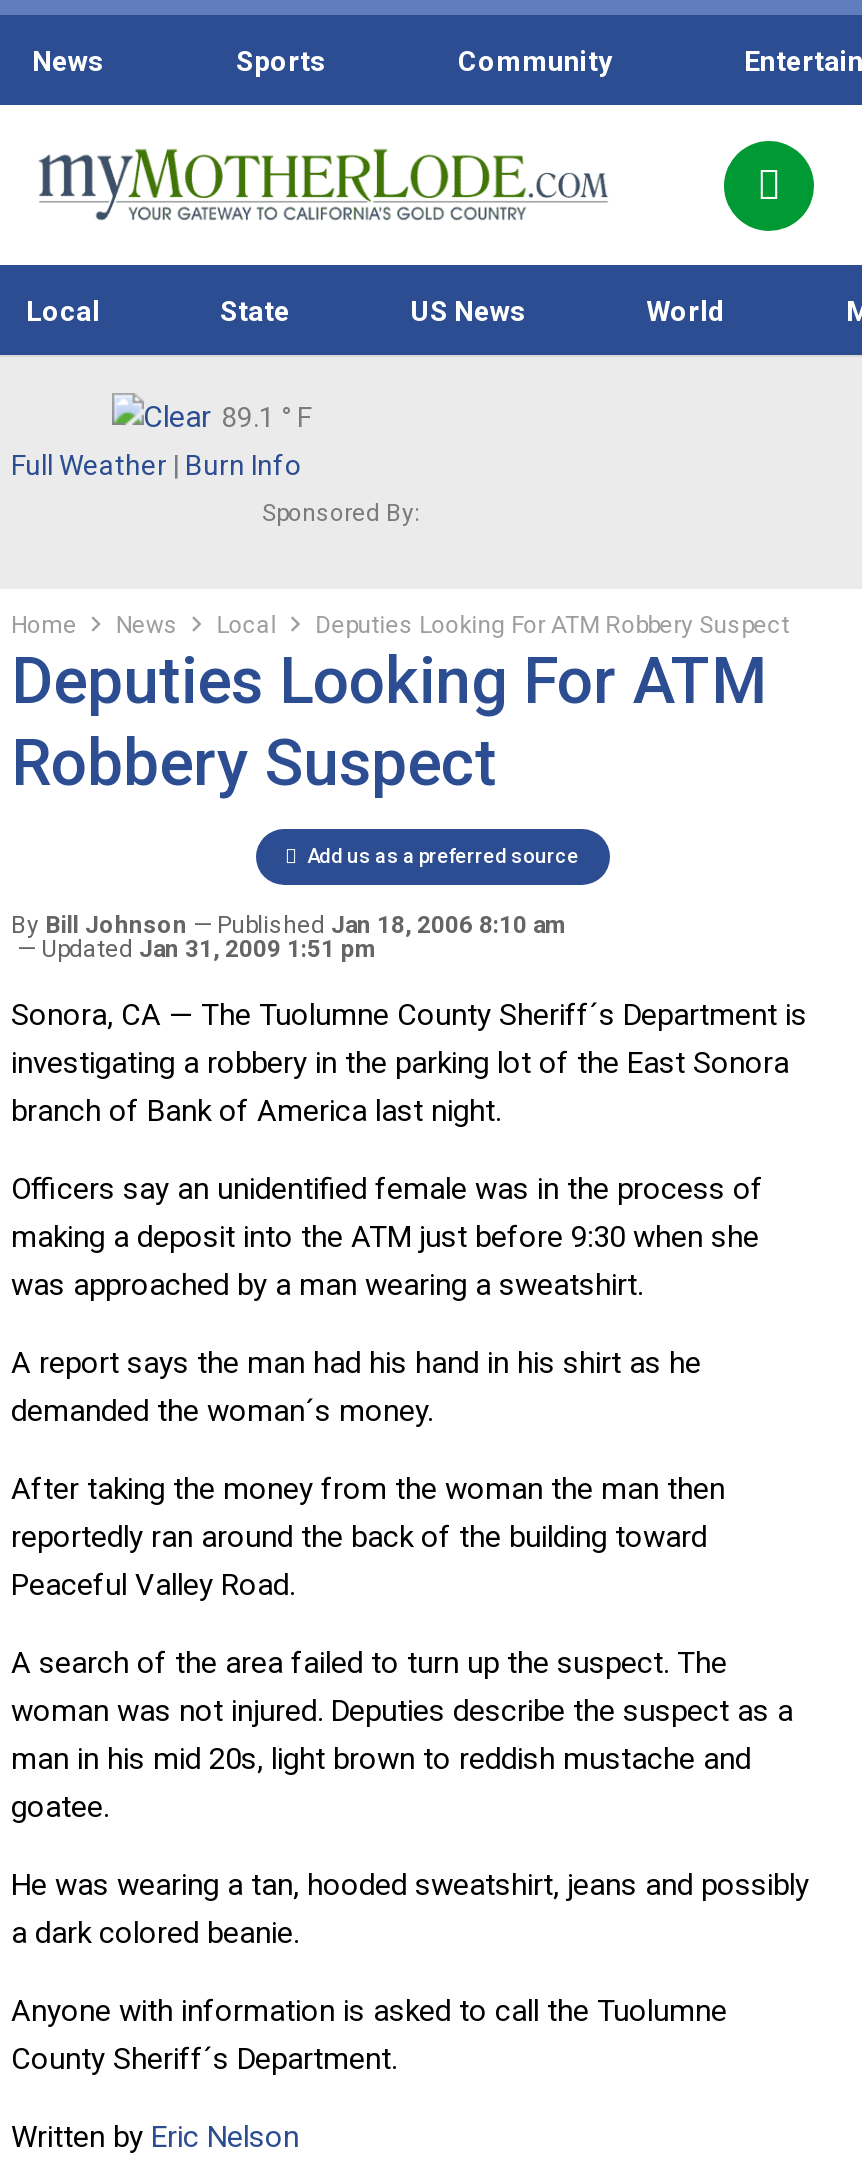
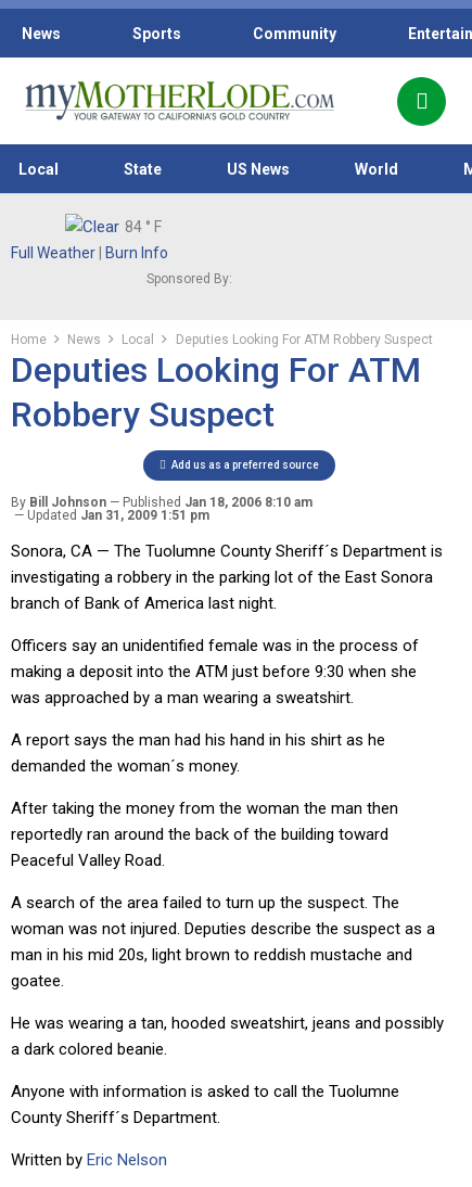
- 89.1 ° F
+ 84 ° F
